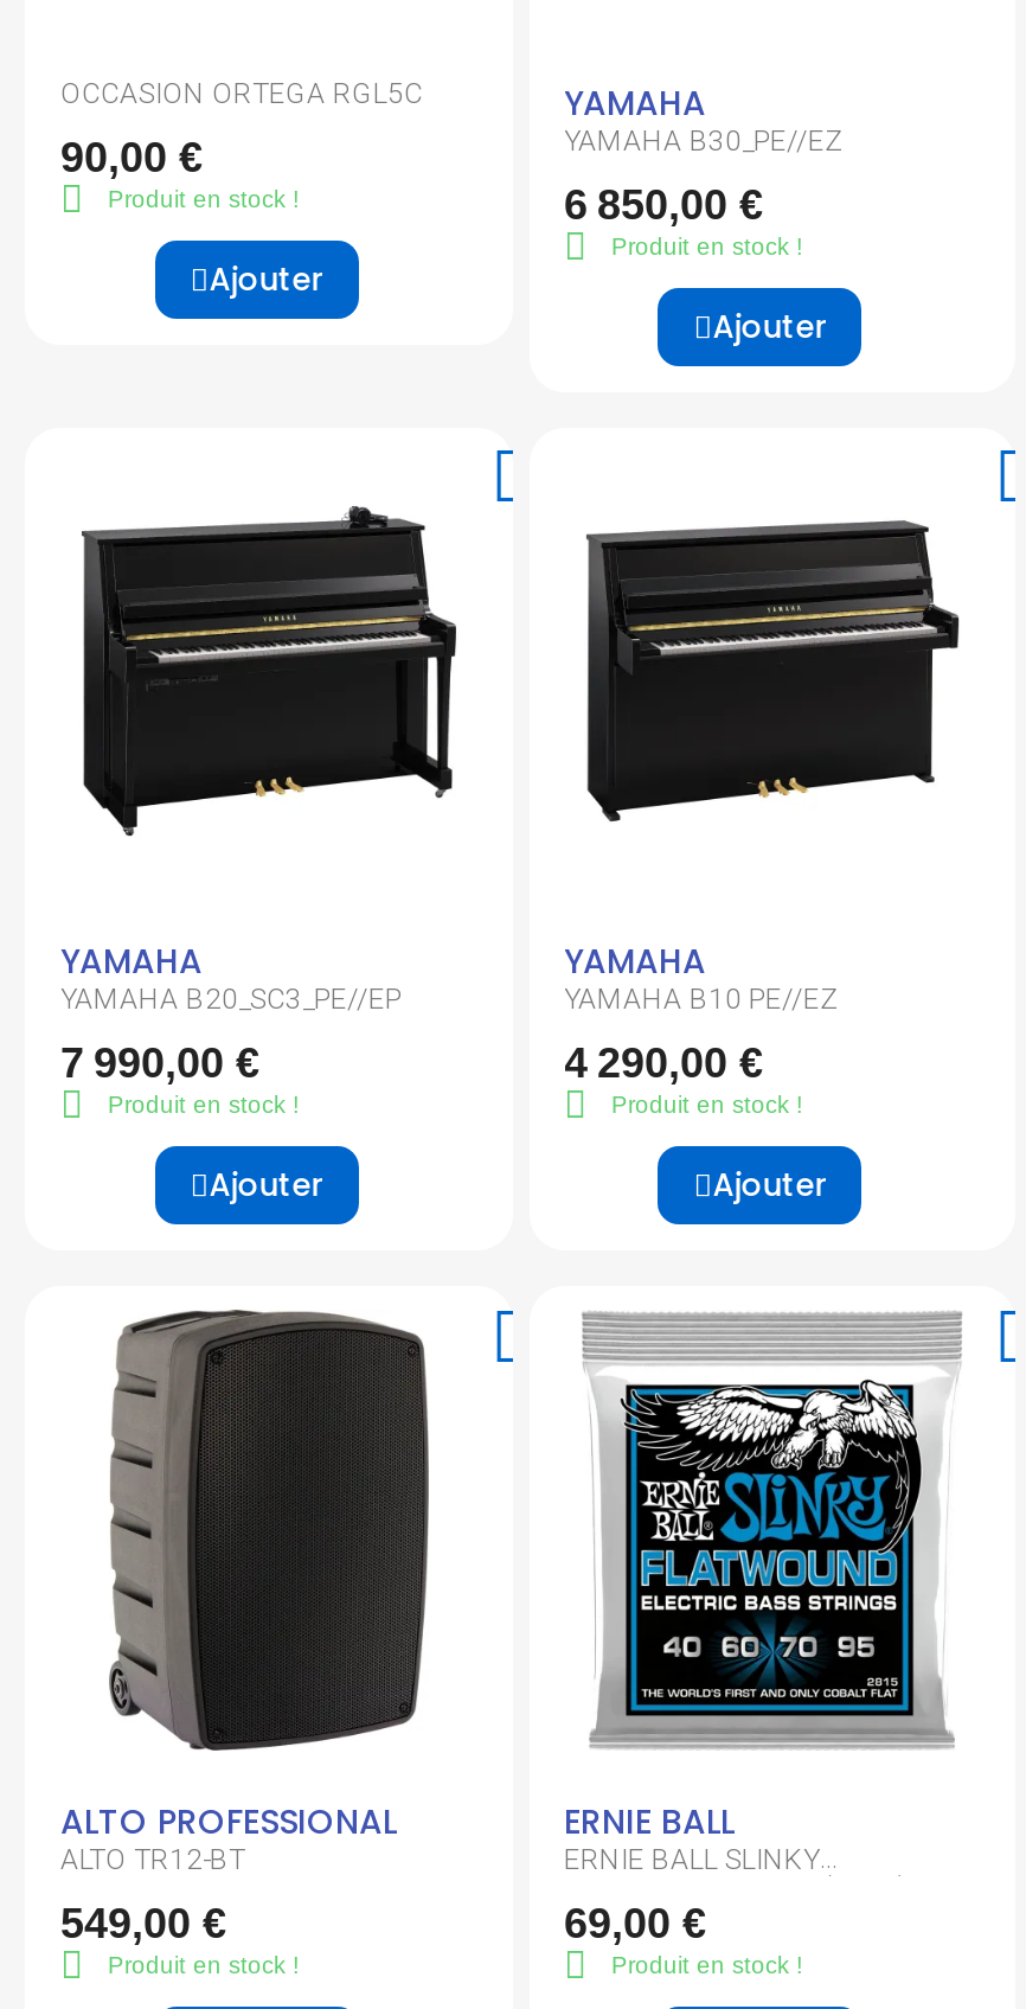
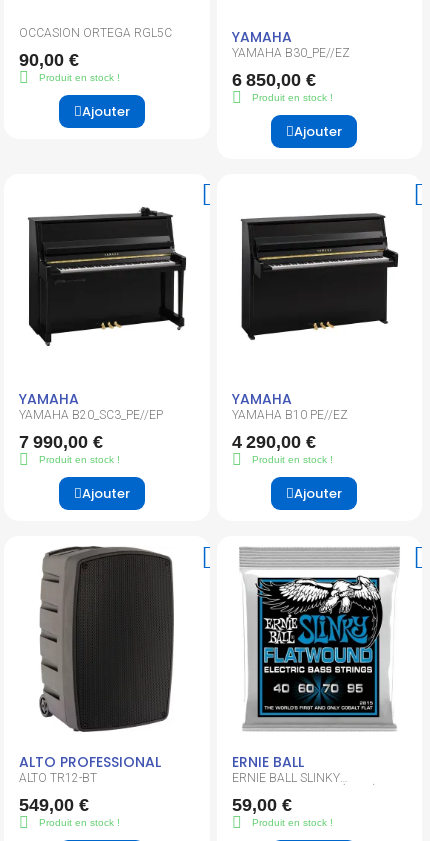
- 69,00 €
+ 59,00 €
